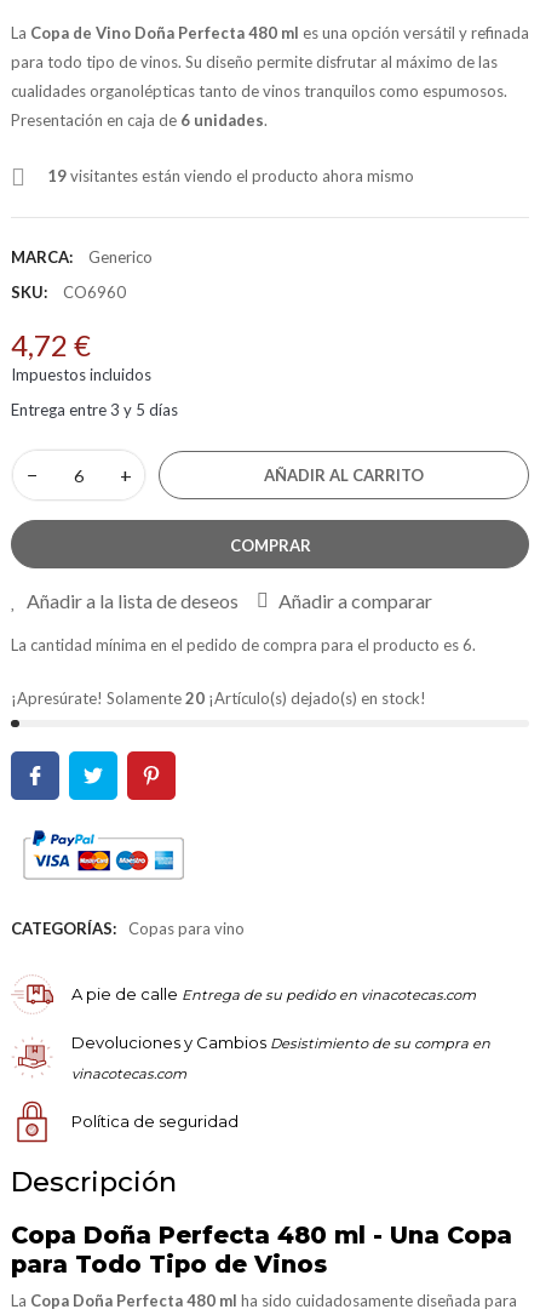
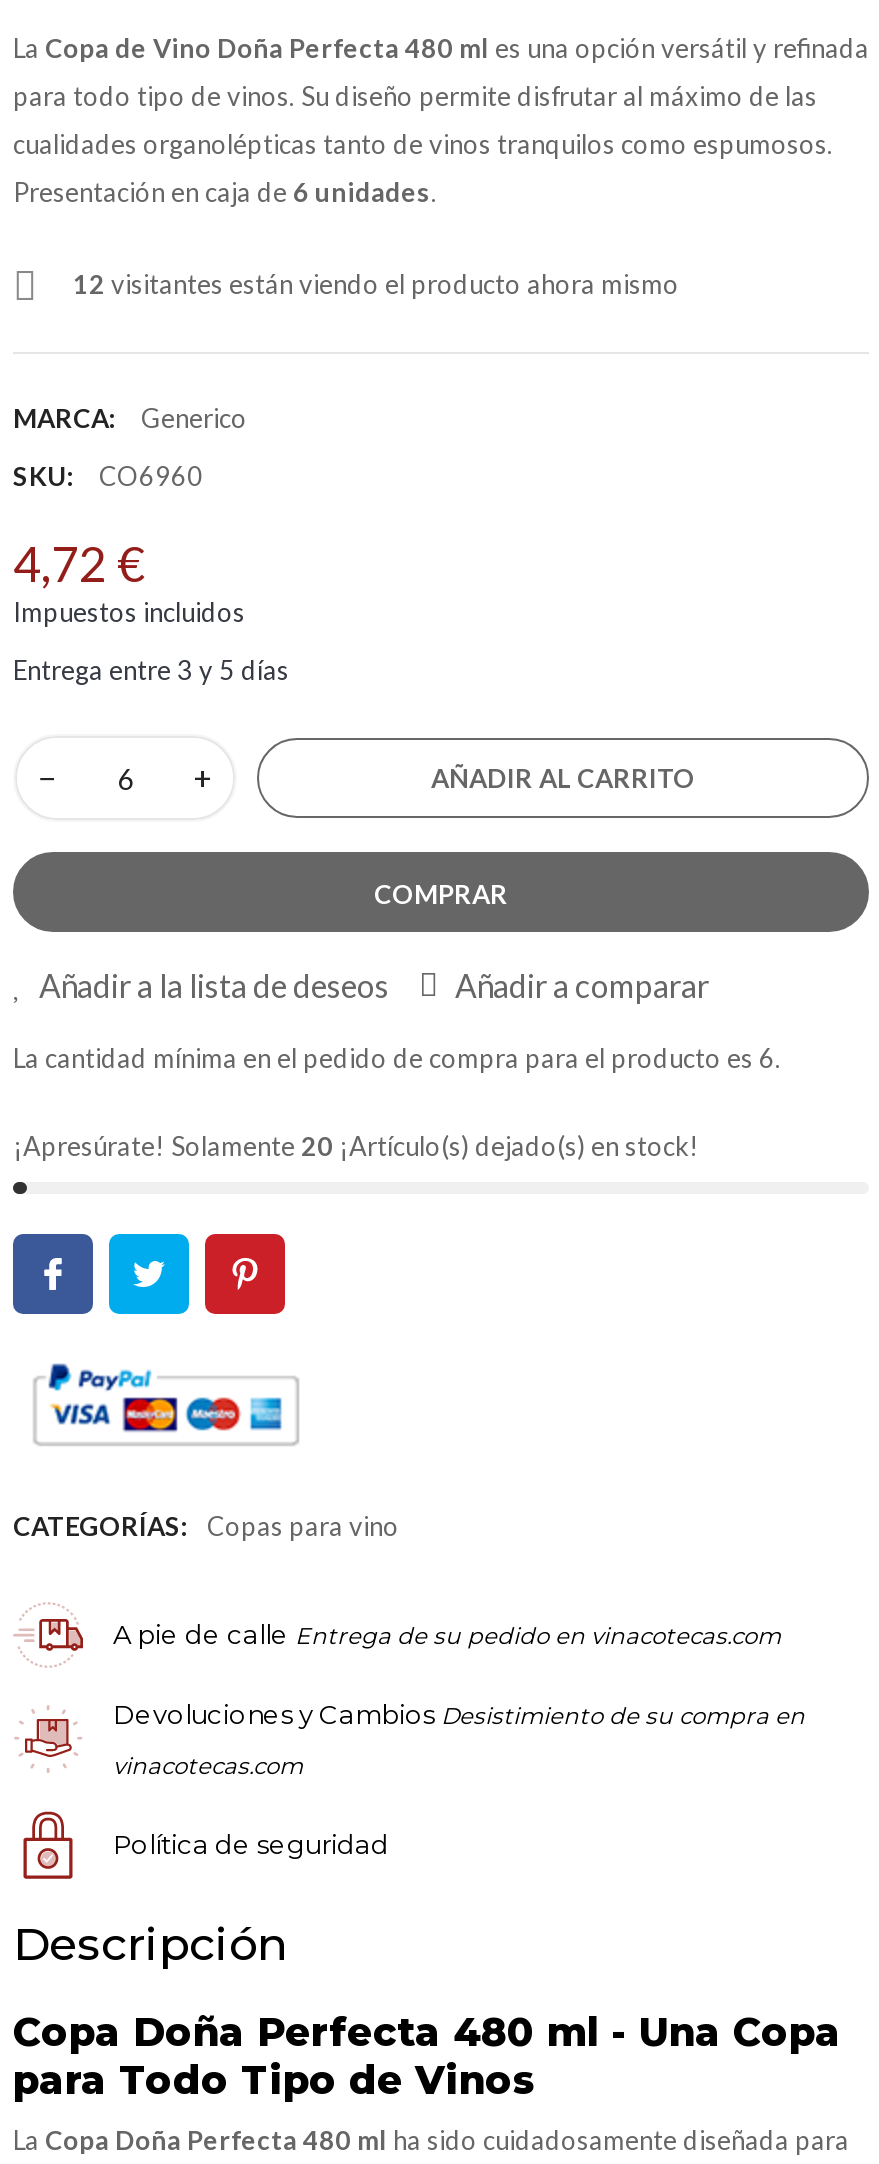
- 19 visitantes están viendo el producto ahora mismo
+ 12 visitantes están viendo el producto ahora mismo
